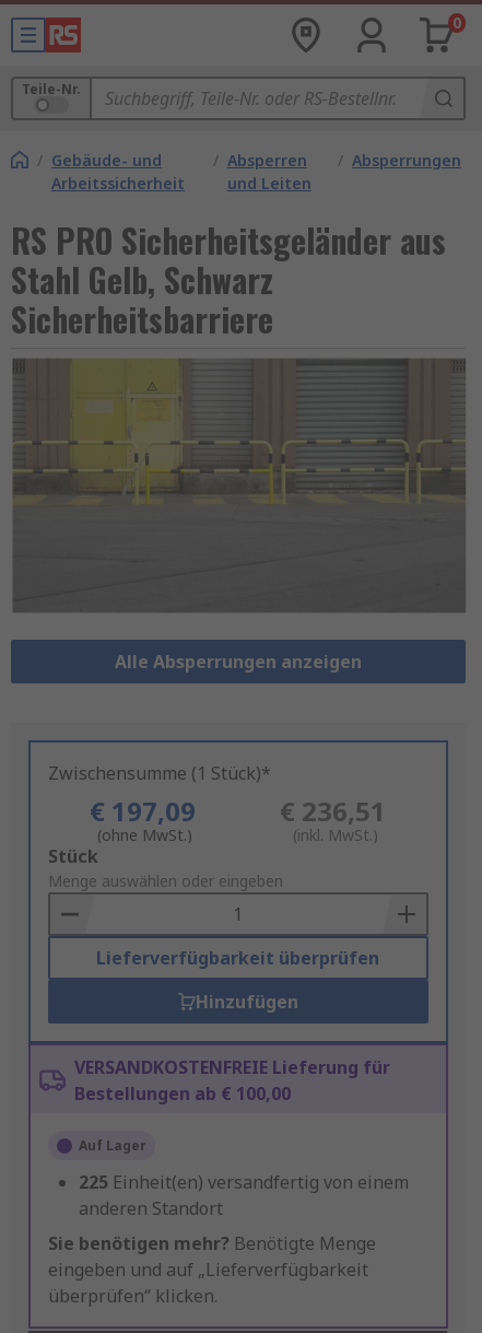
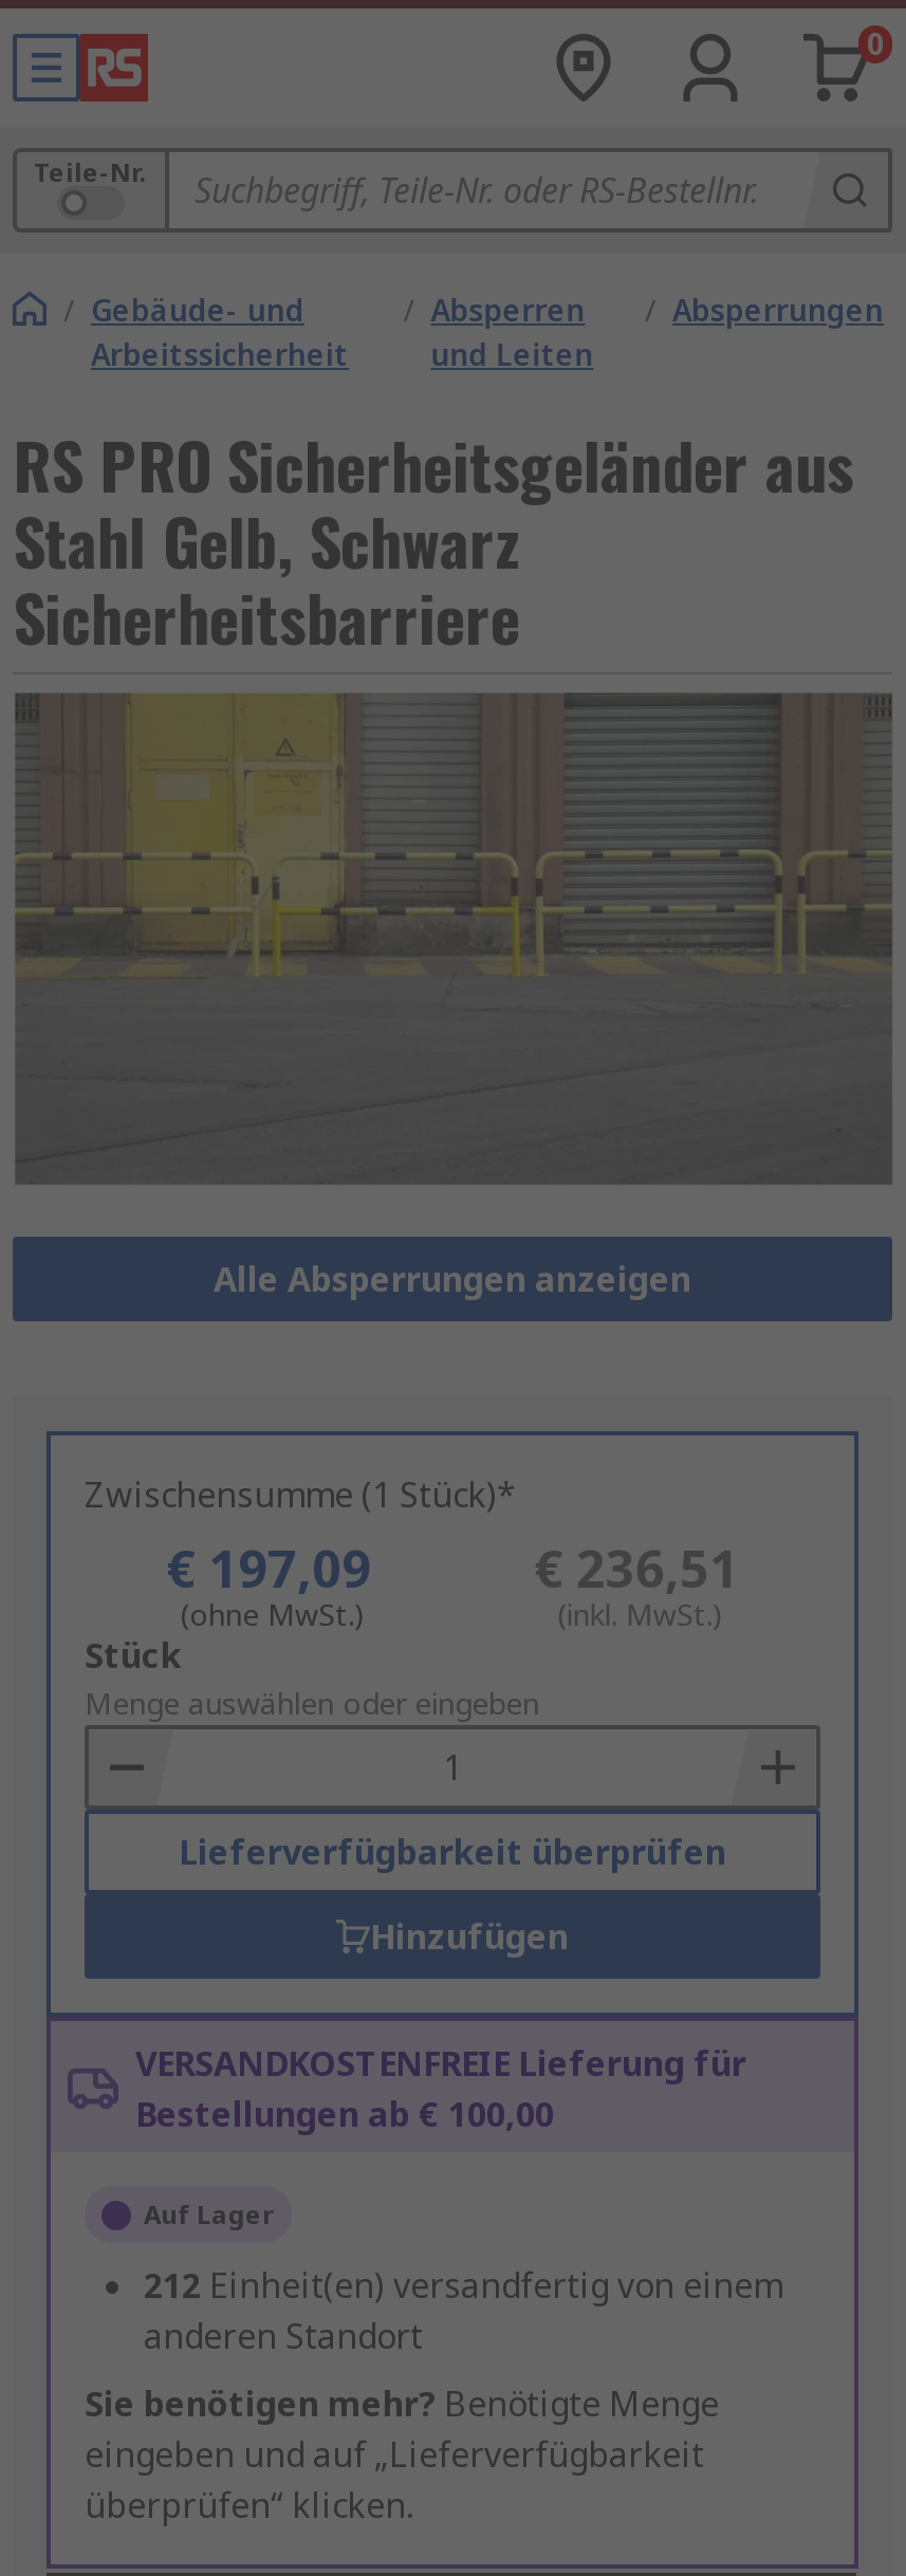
- 225 Einheit(en) versandfertig von einem
+ 212 Einheit(en) versandfertig von einem
